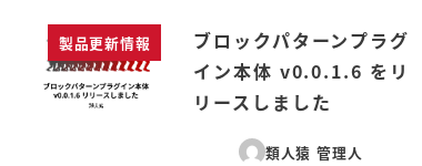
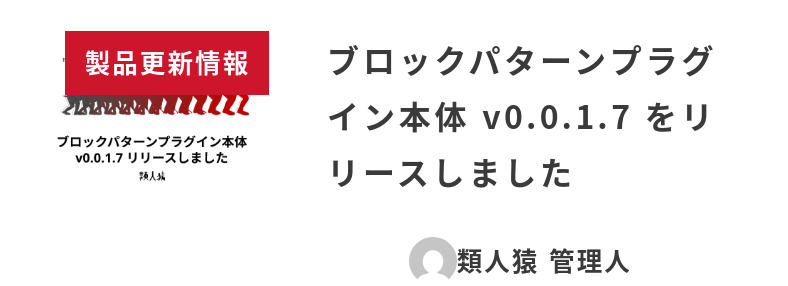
- イン本体 v0.0.1.6 をリ
+ イン本体 v0.0.1.7 をリ
